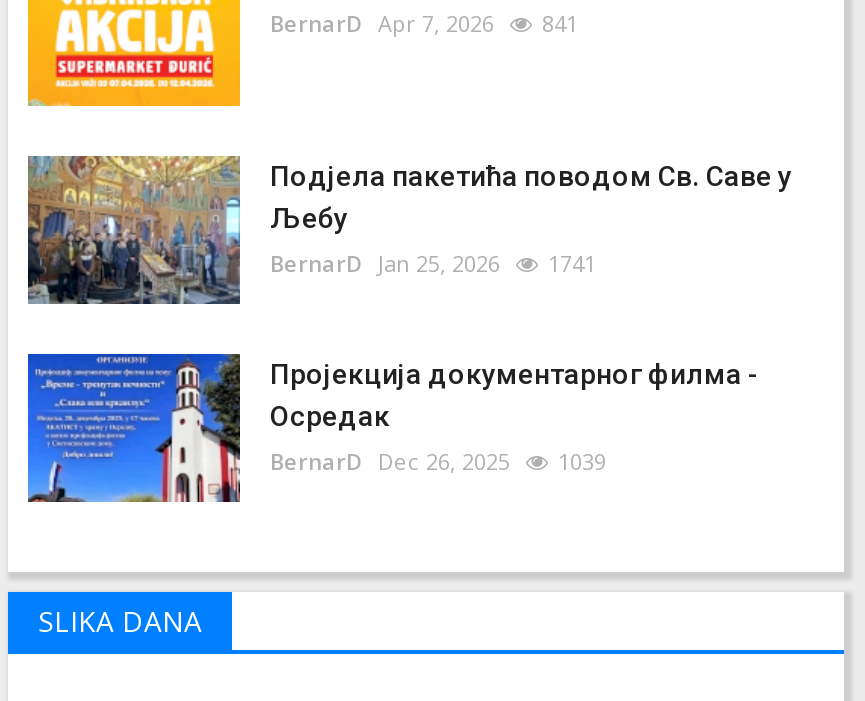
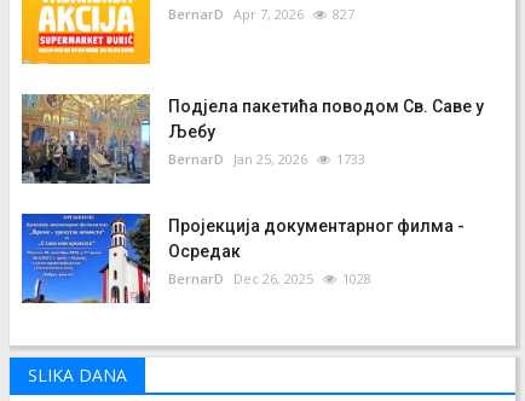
- BernarD Apr 7, 2026 841
+ BernarD Apr 7, 2026 827

- BernarD Jan 25, 2026 1741
+ BernarD Jan 25, 2026 1733

- BernarD Dec 26, 2025 1039
+ BernarD Dec 26, 2025 1028
